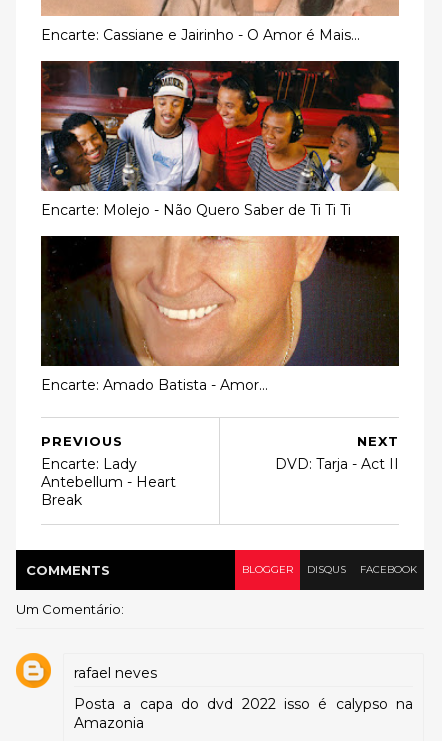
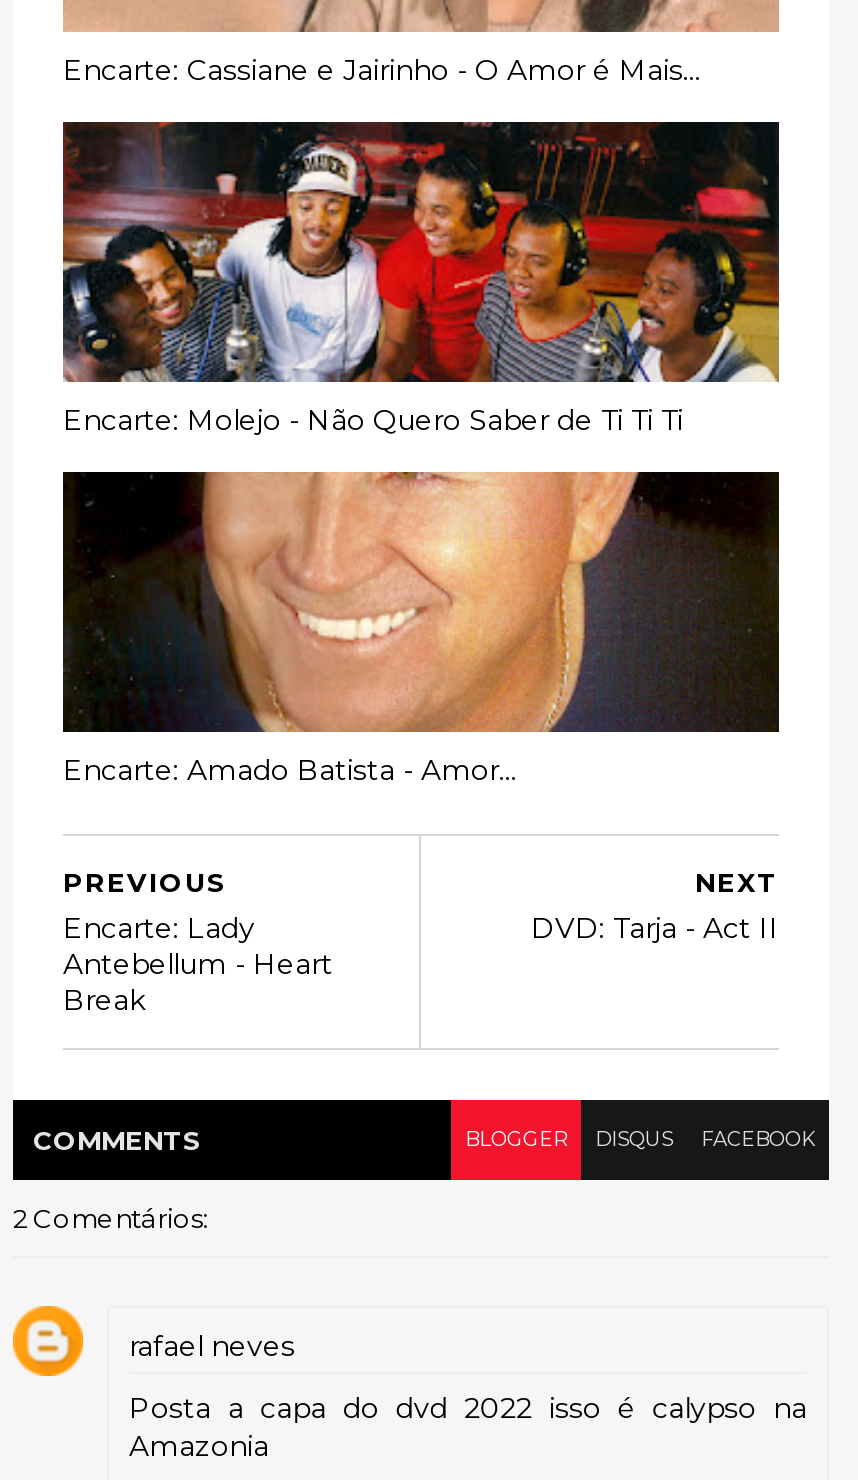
- Um Comentário:
+ 2 Comentários:
